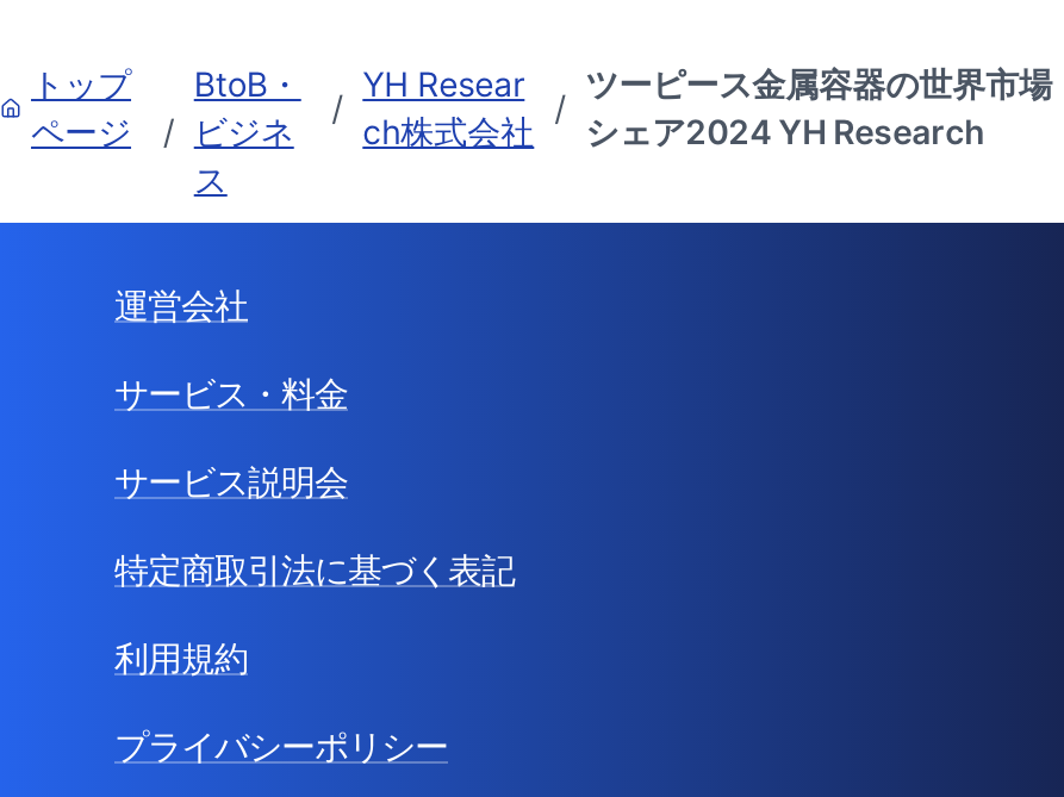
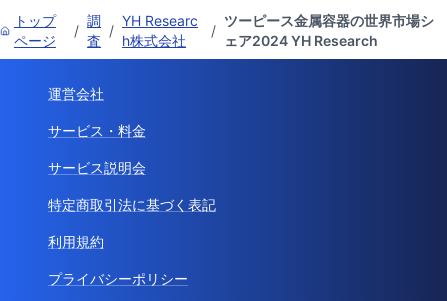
- BtoB・
- ビジネ
- ス
+ 調
+ 査
